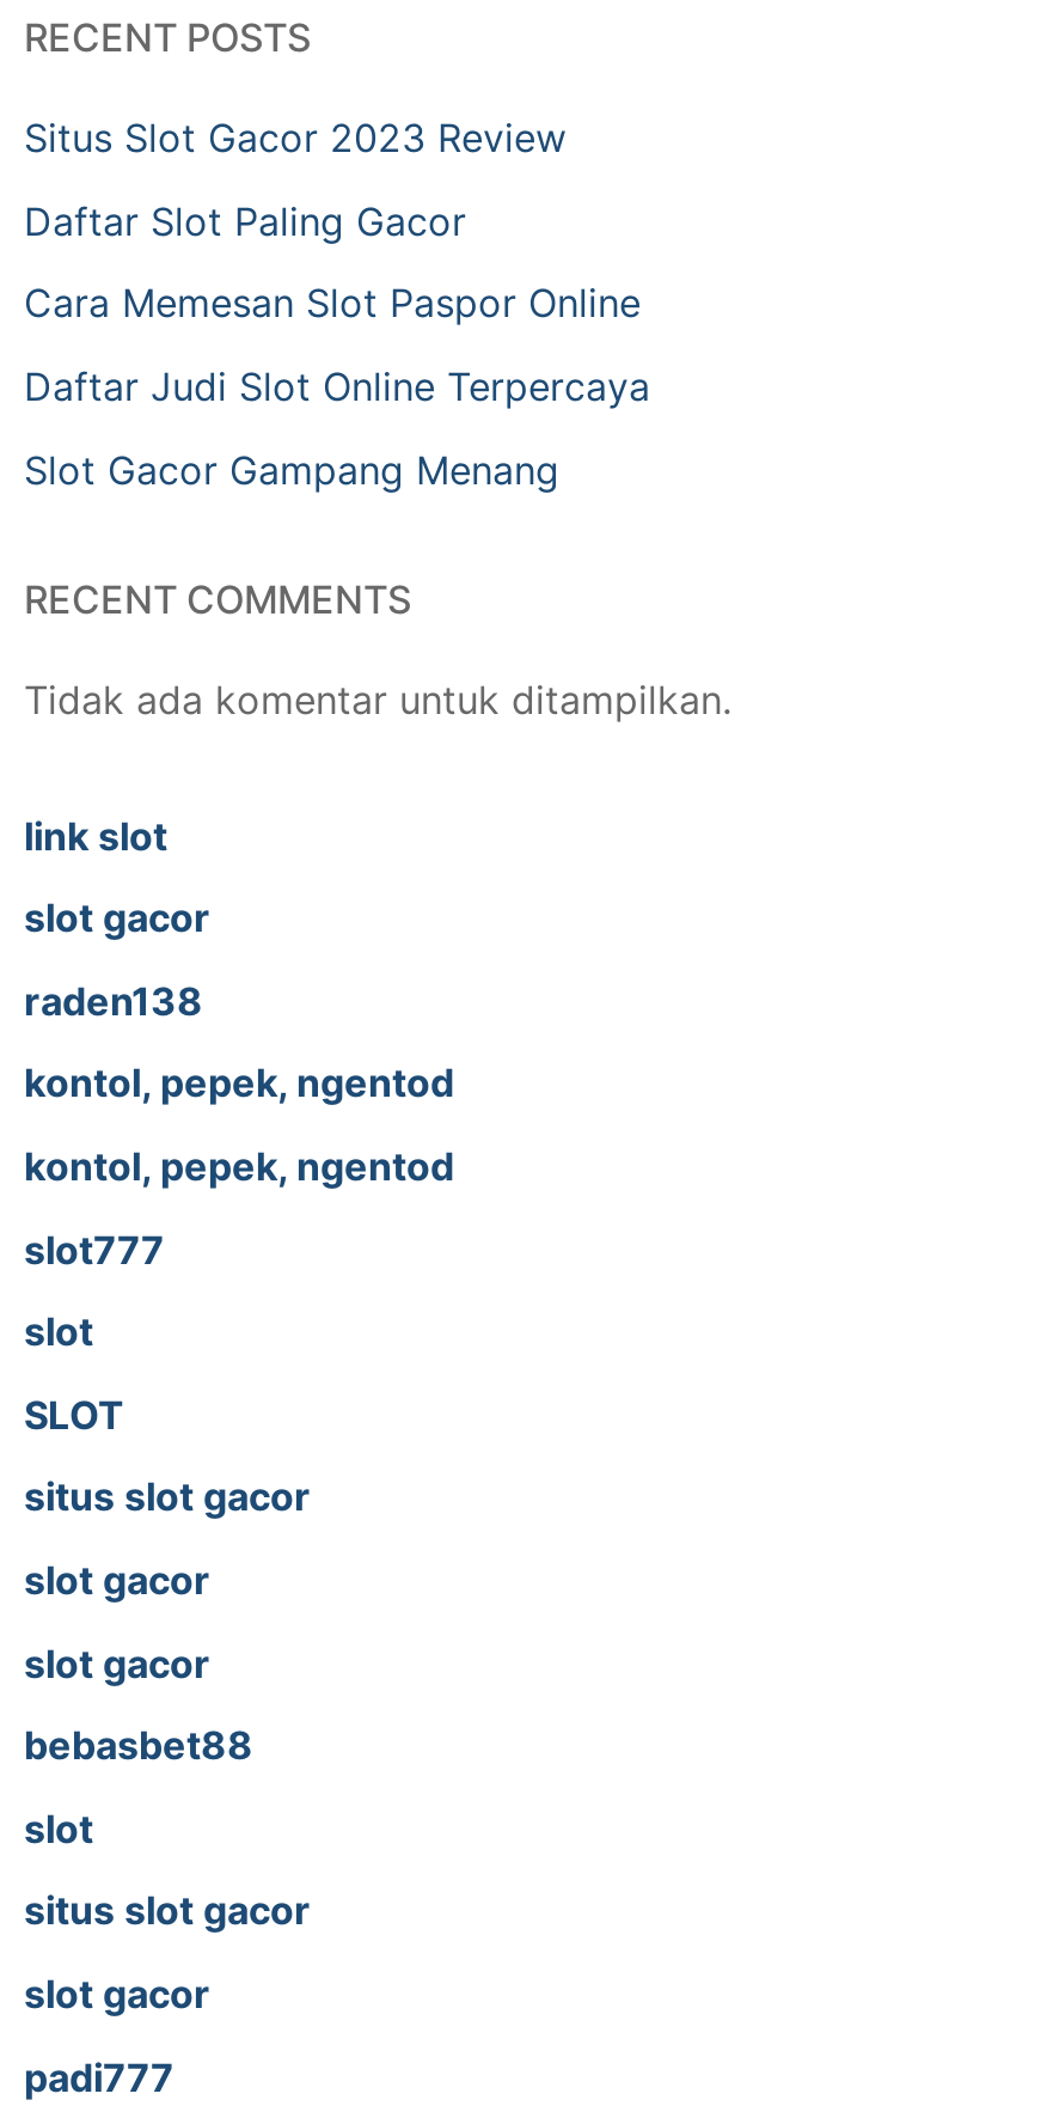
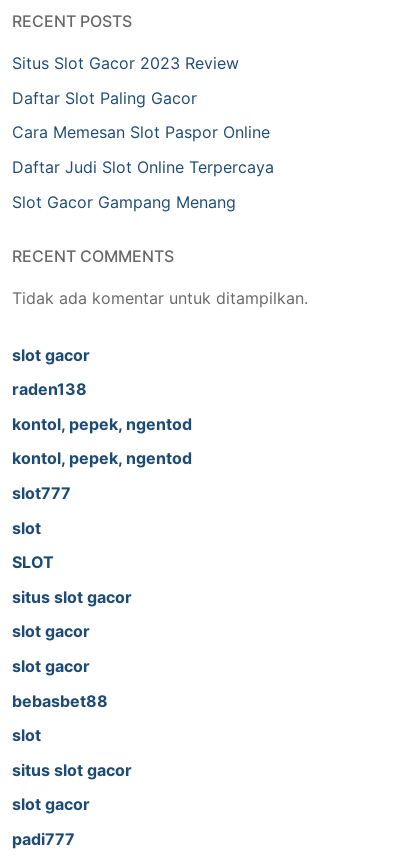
- link slot
